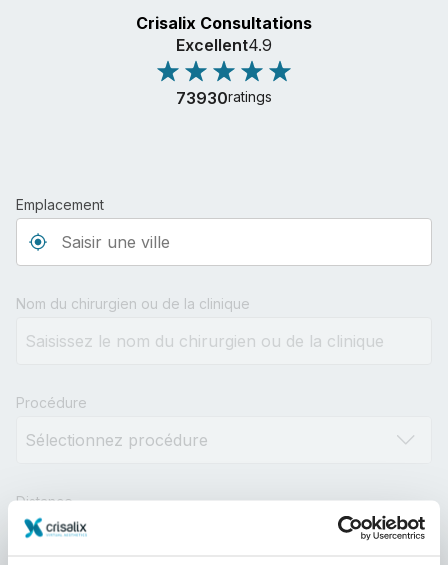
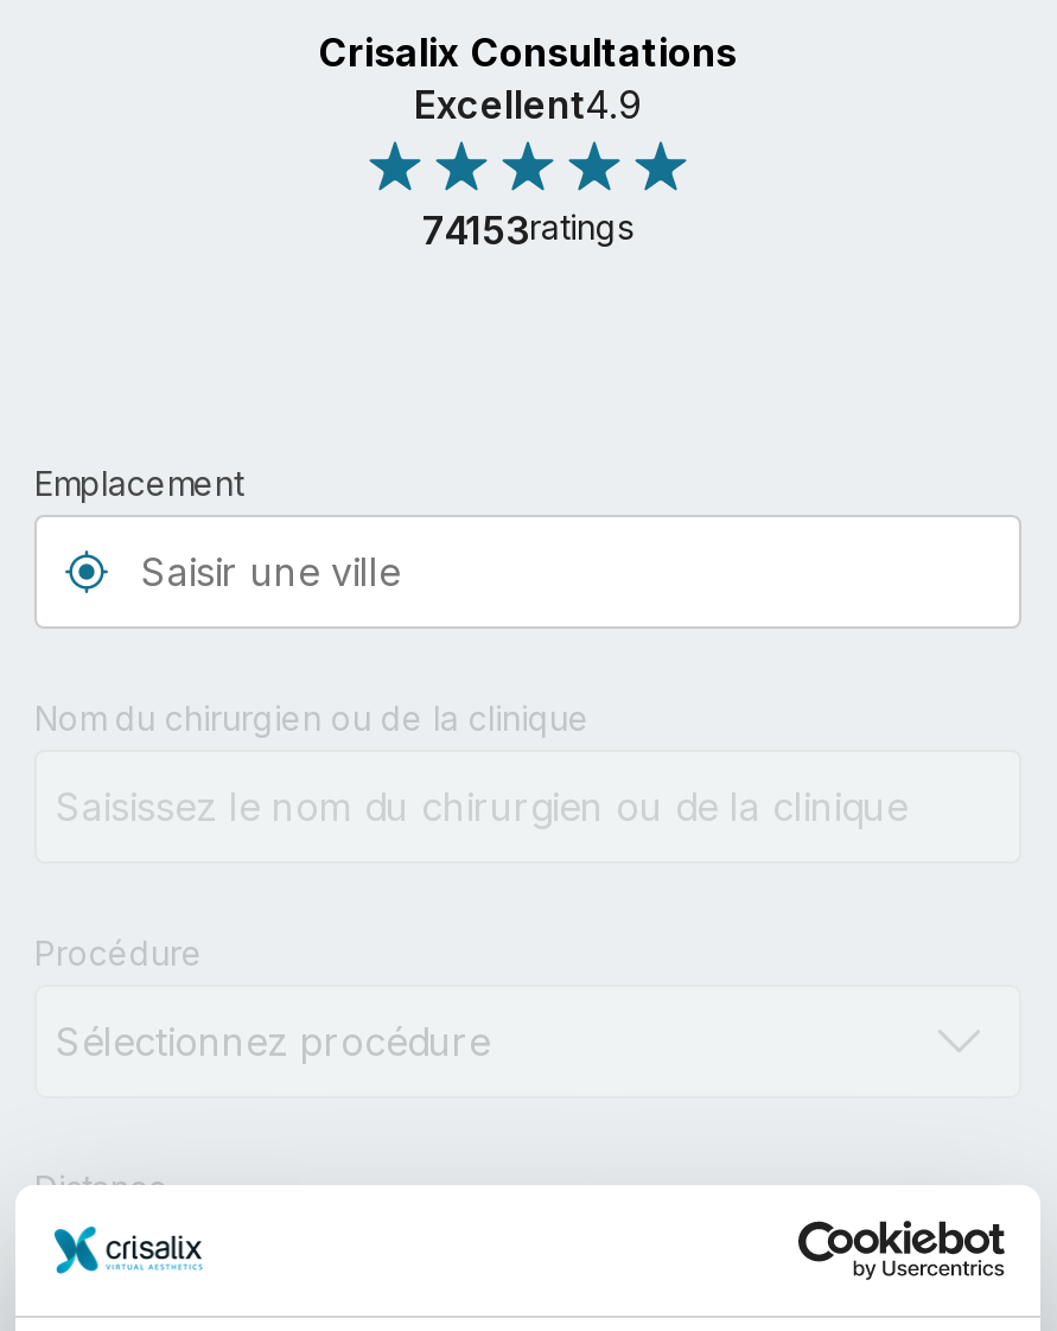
- 73930ratings
+ 74153ratings
